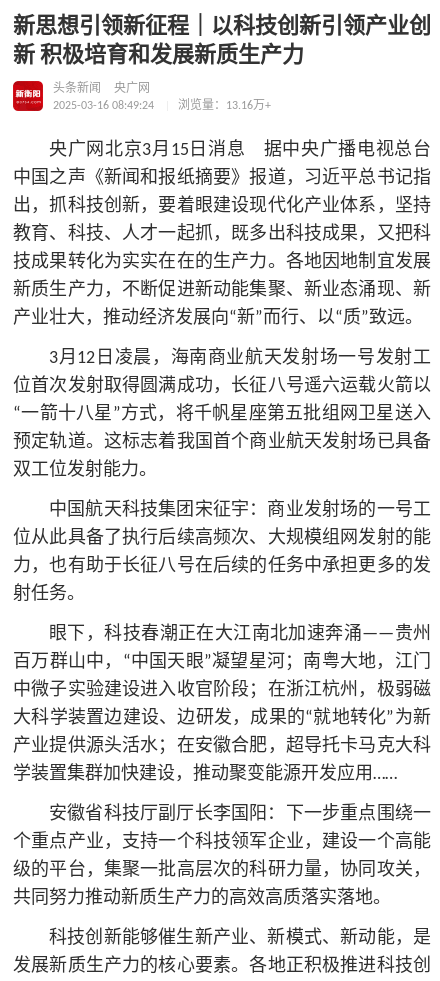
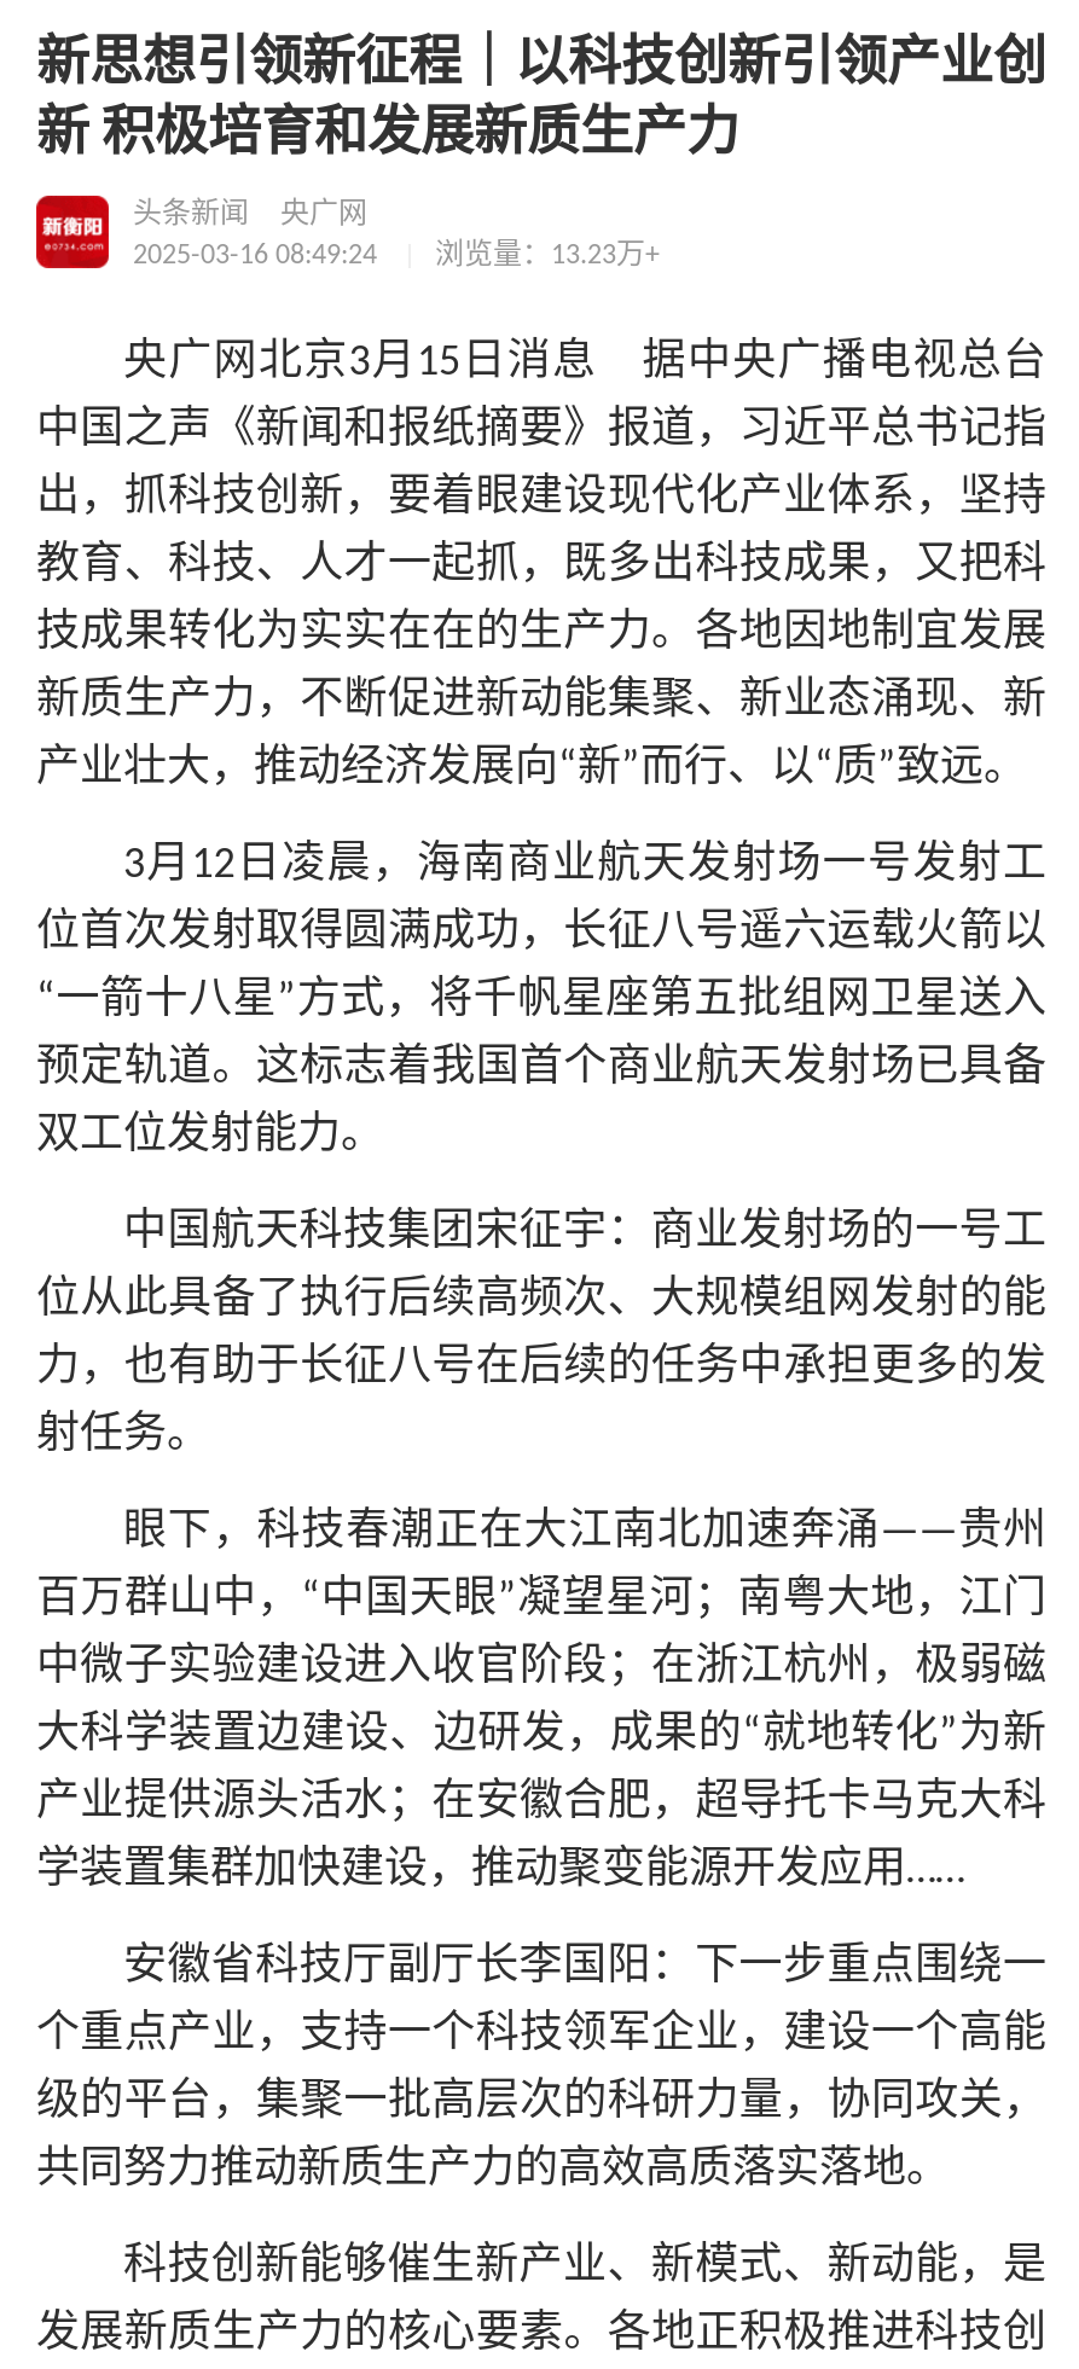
- 2025-03-16 08:49:24 浏览量：13.16万+
+ 2025-03-16 08:49:24 浏览量：13.23万+
